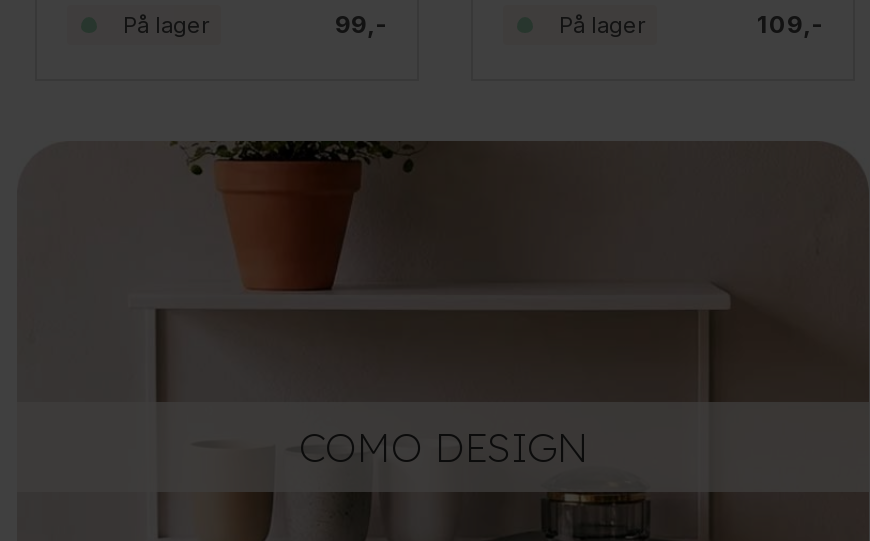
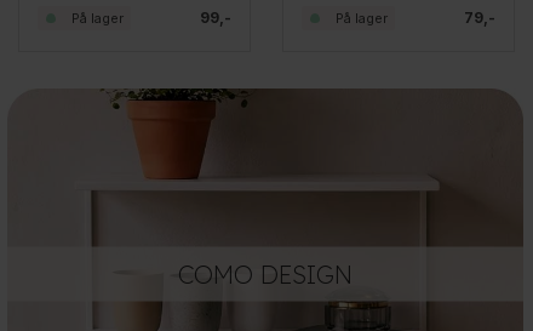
- 109,-
+ 79,-
